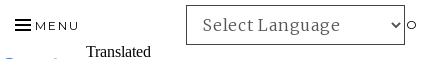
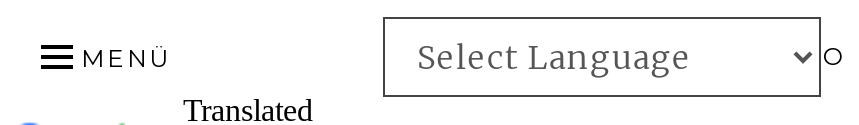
- MENU
+ MENÜ
